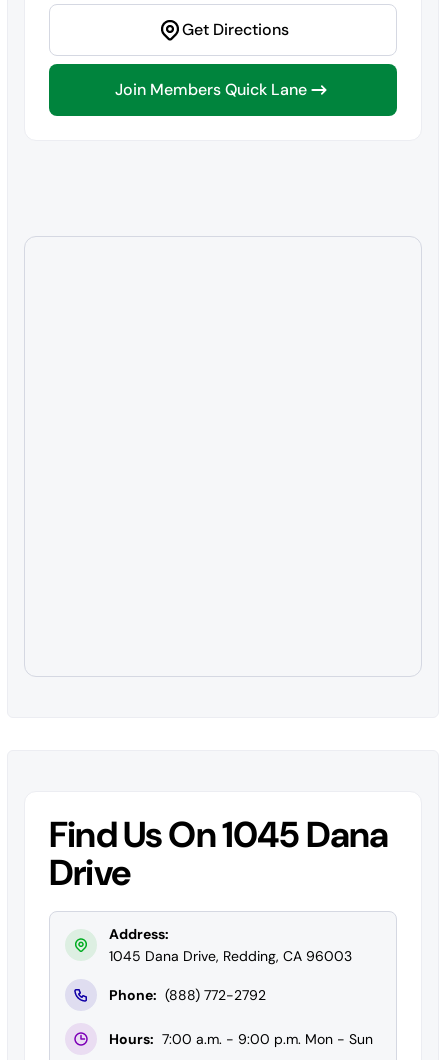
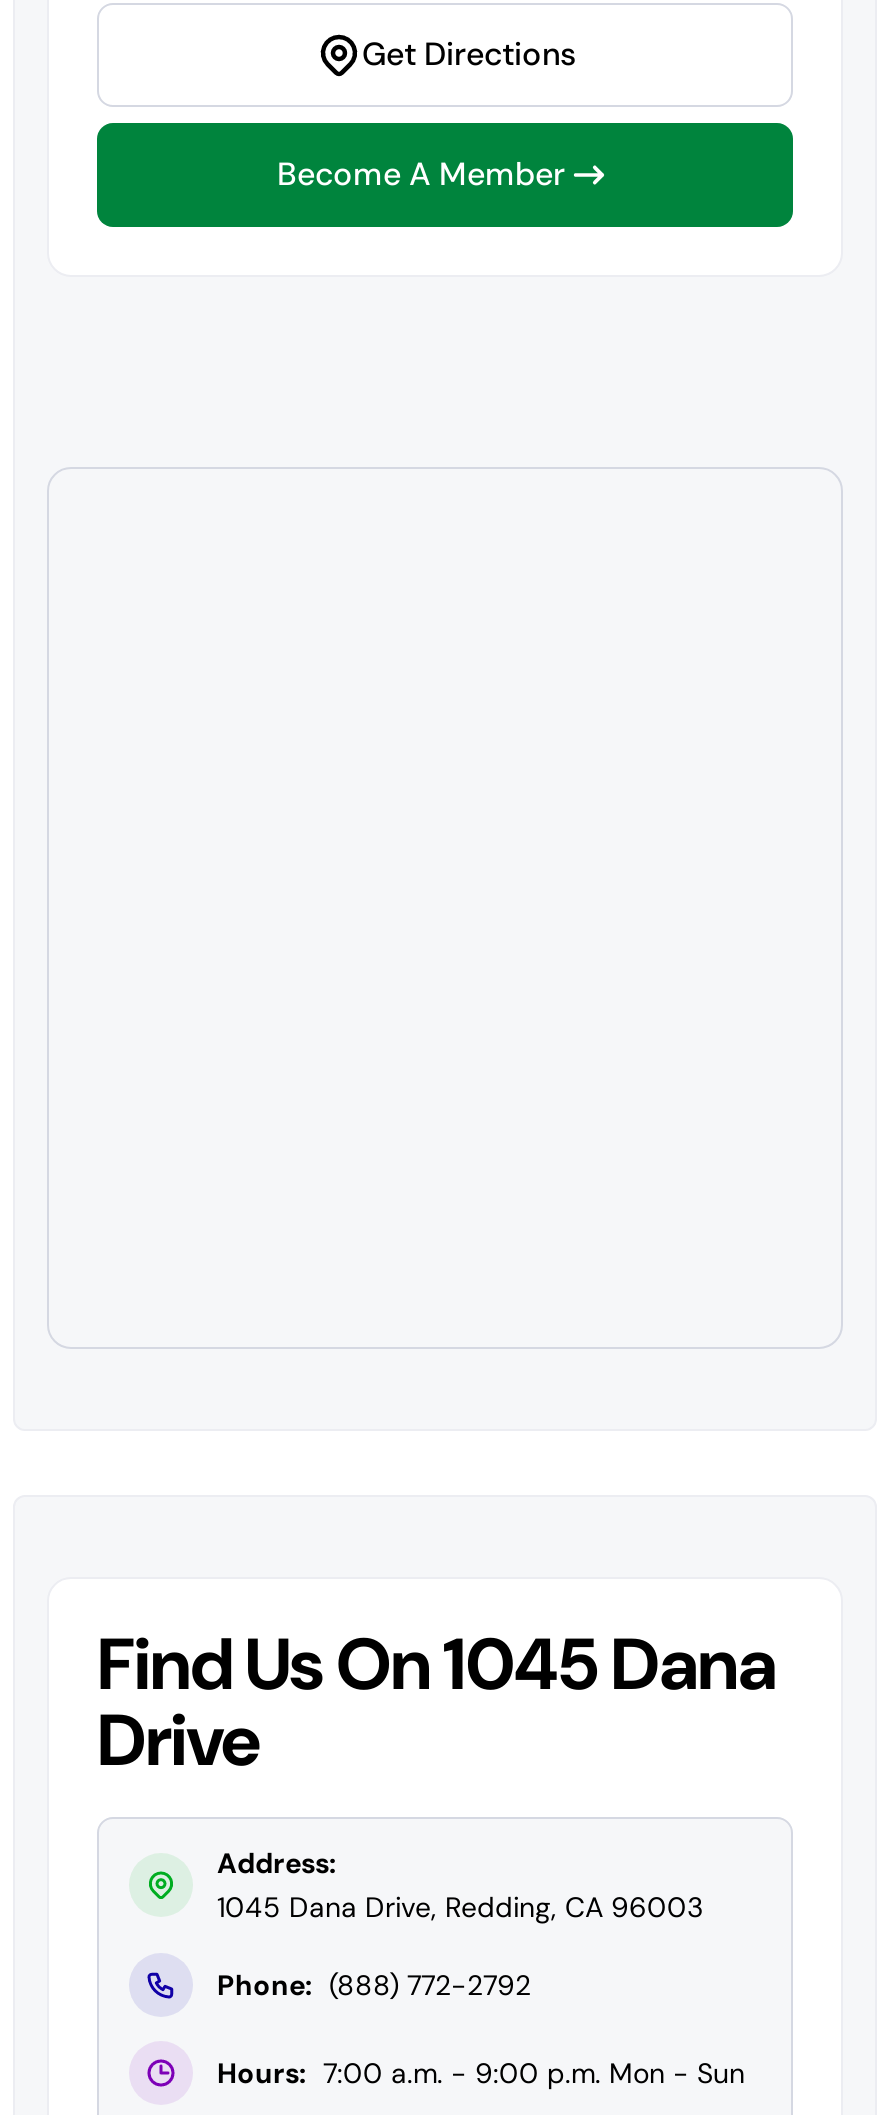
- Join Members Quick Lane
+ Become A Member
